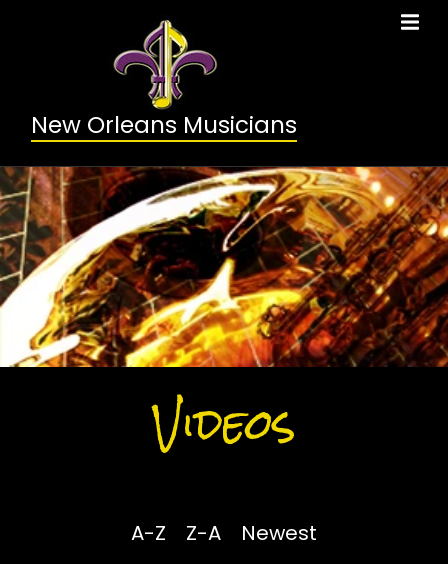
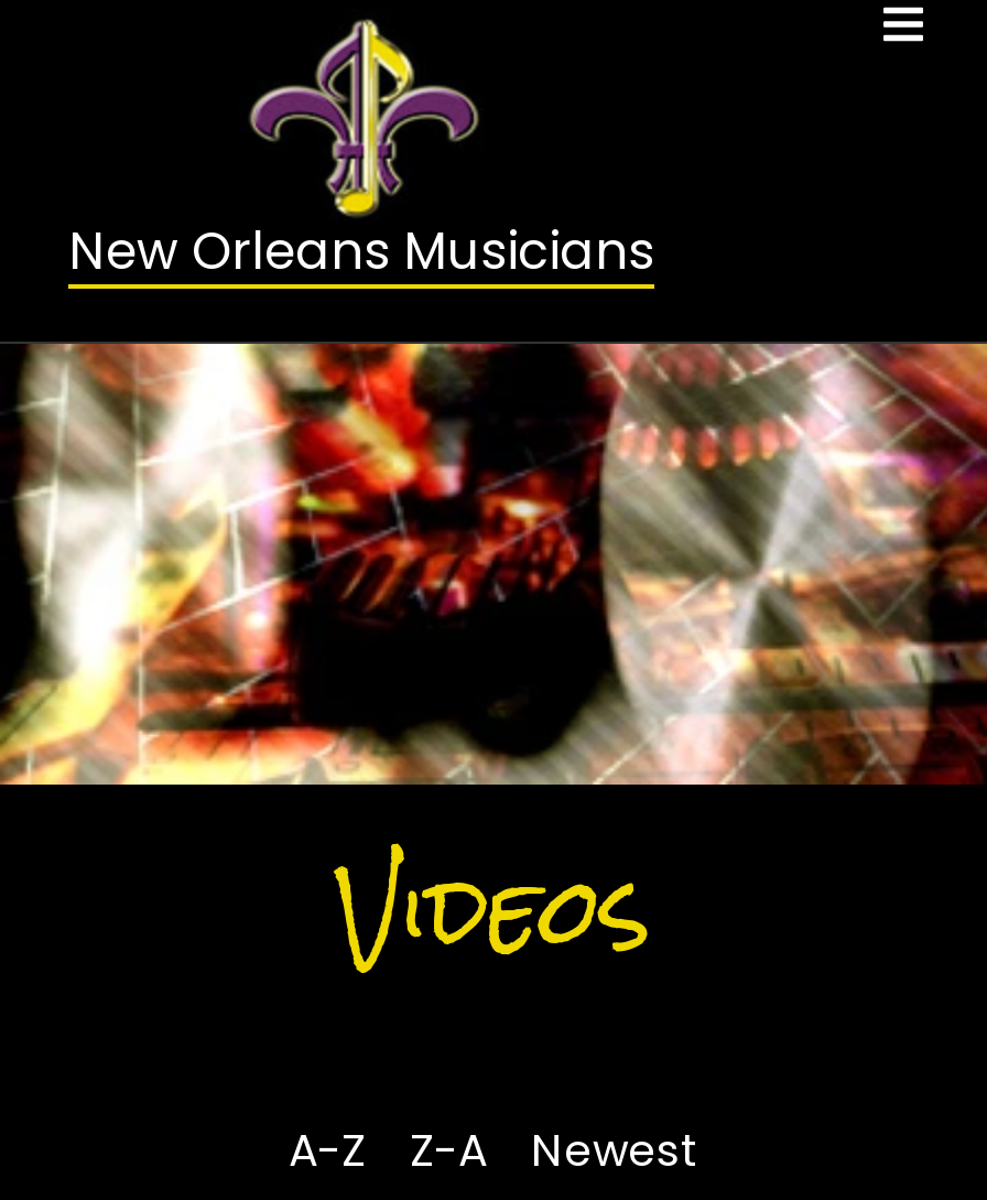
- [image]
+ [image]
